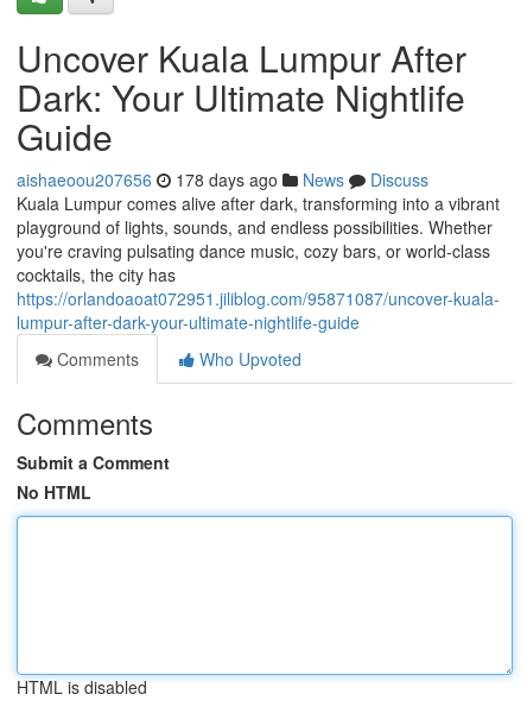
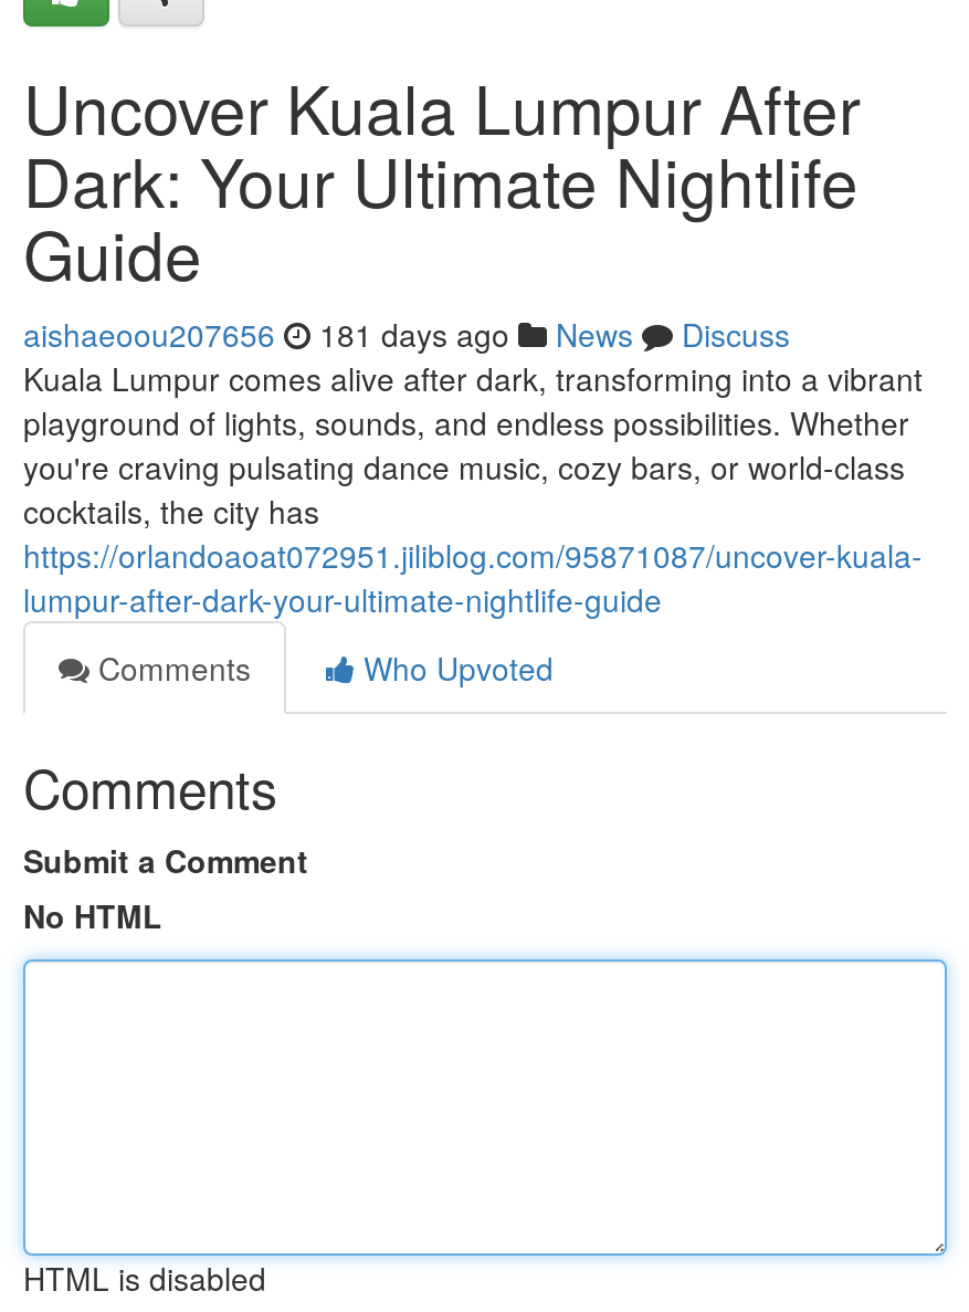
- aishaeoou207656 178 days ago News Discuss
+ aishaeoou207656 181 days ago News Discuss
